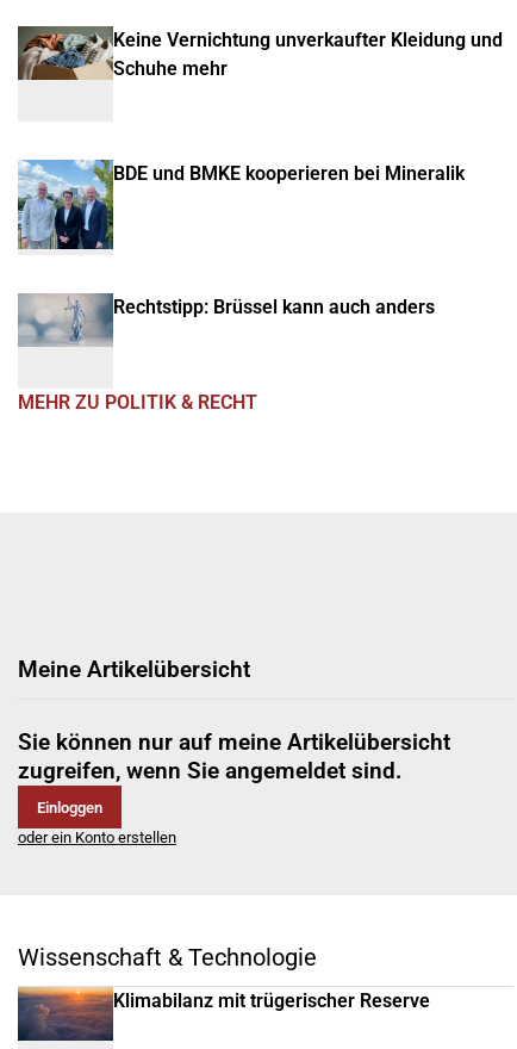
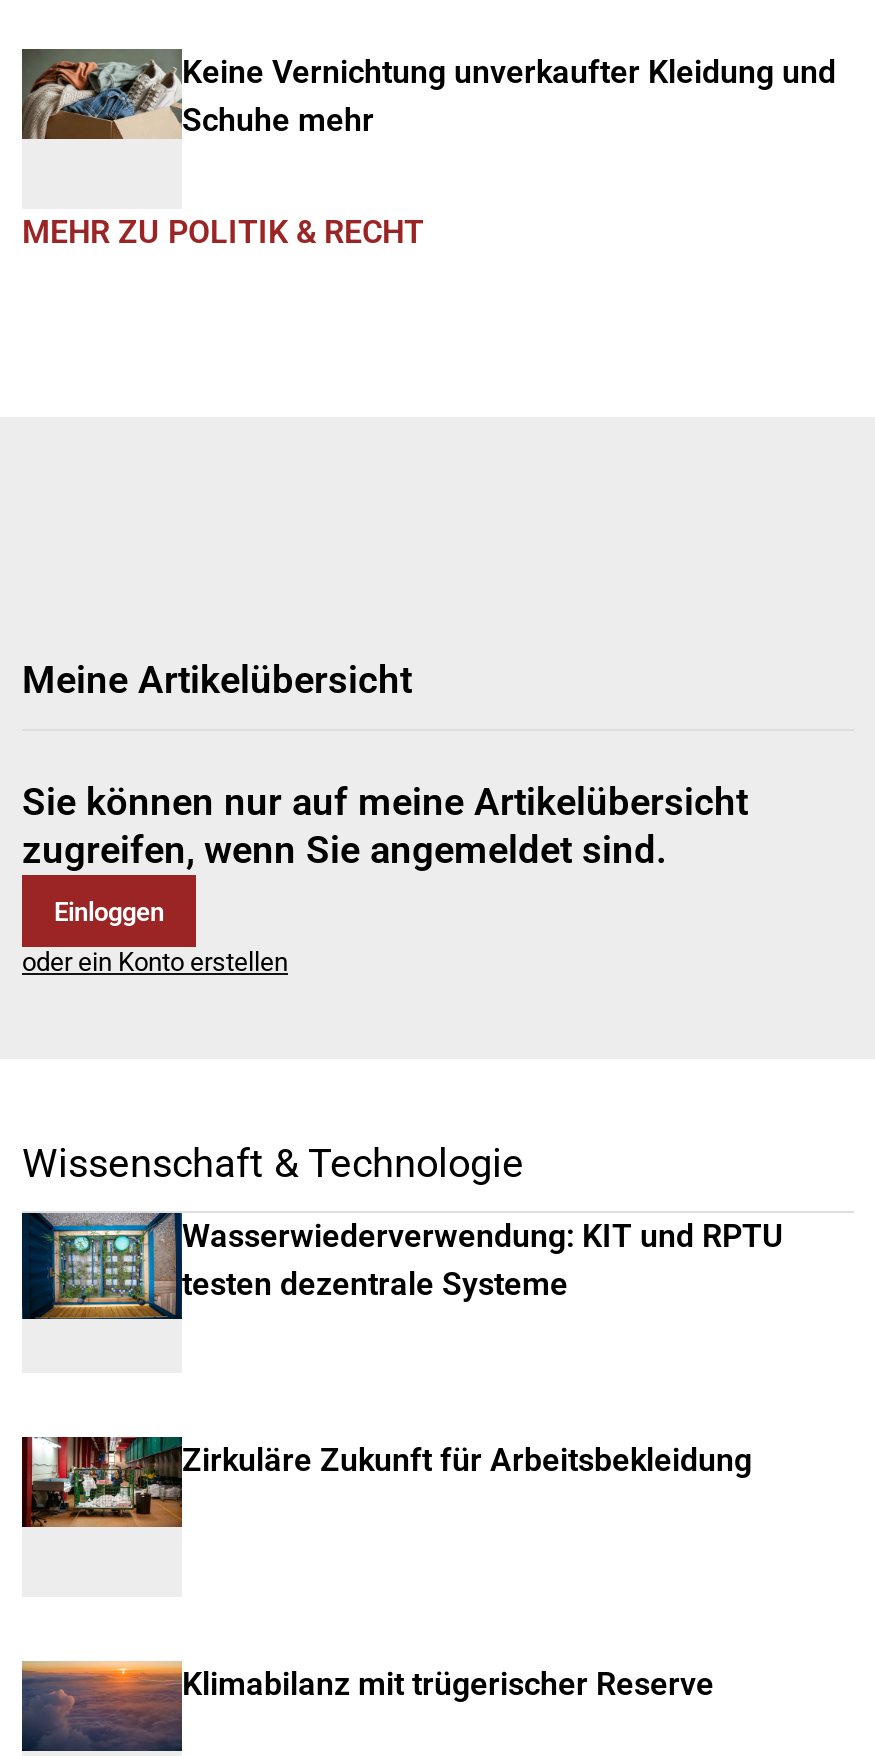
- [image]
- BDE und BMKE kooperieren bei Mineralik

- [image]
- Rechtstipp: Brüssel kann auch anders

moved up: MEHR ZU POLITIK & RECHT | Meine Artikelübersicht | Sie können nur auf meine Artikelübersicht | zugreifen, wenn Sie angemeldet sind. | Einloggen | oder ein Konto erstellen | Wissenschaft & Technologie

+ [image]
+ Wasserwiederverwendung: KIT und RPTU
+ testen dezentrale Systeme

+ [image]
+ Zirkuläre Zukunft für Arbeitsbekleidung
